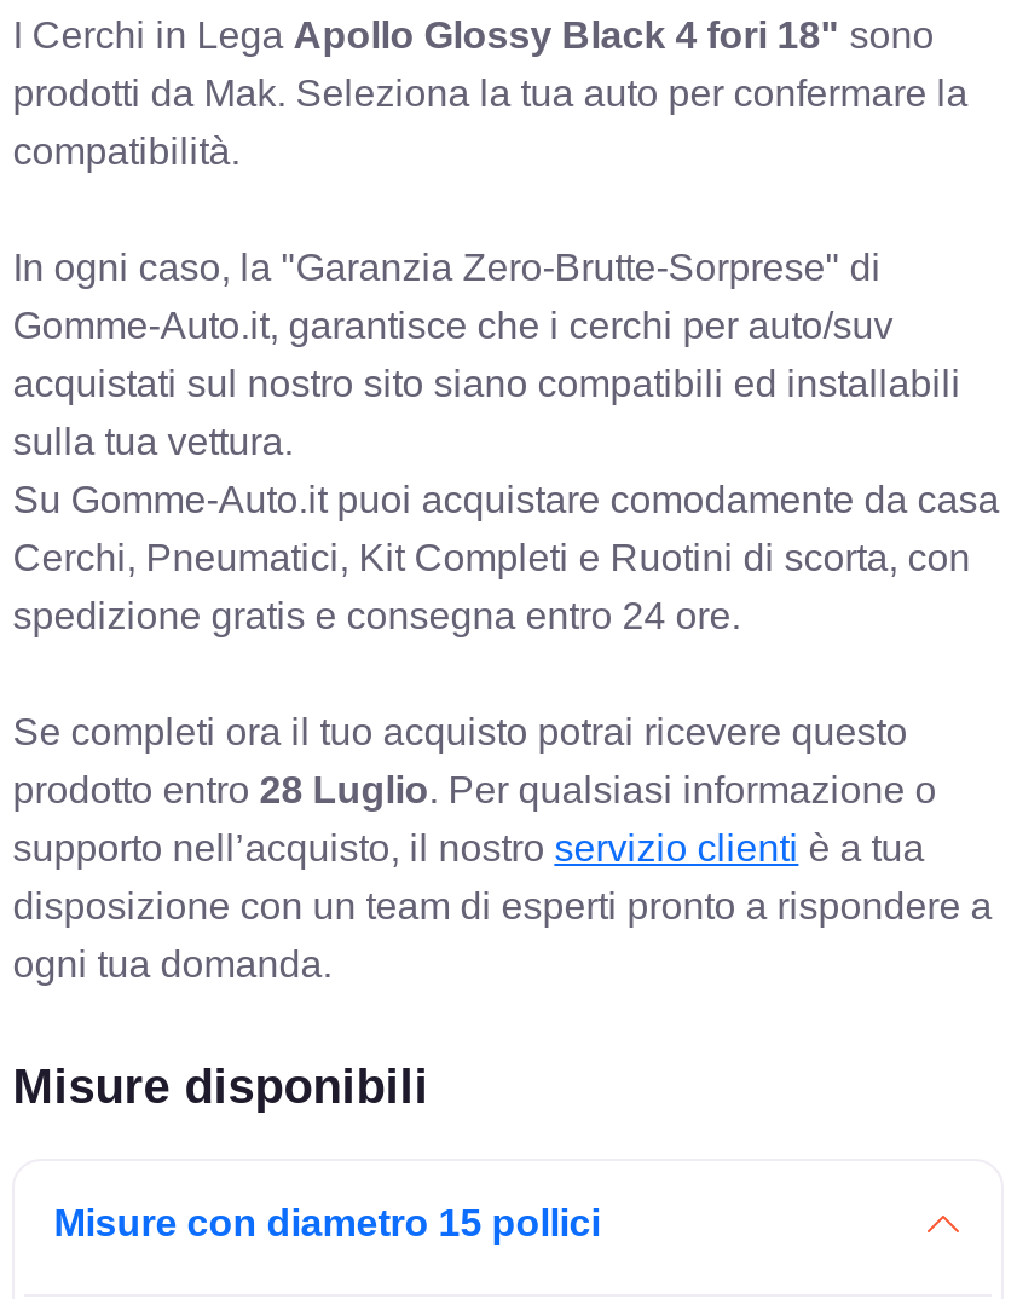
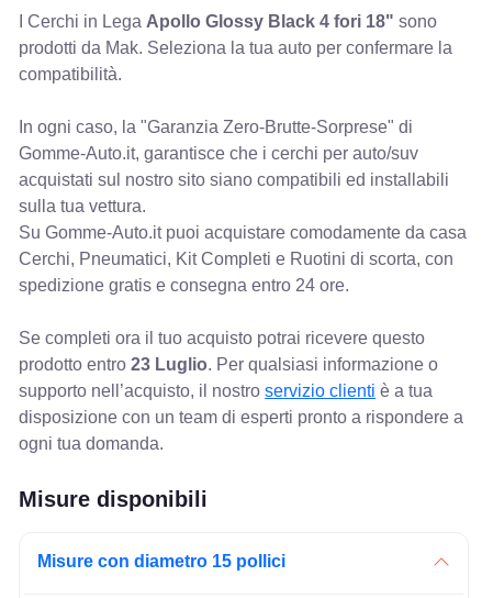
- prodotto entro 28 Luglio. Per qualsiasi informazione o
+ prodotto entro 23 Luglio. Per qualsiasi informazione o
